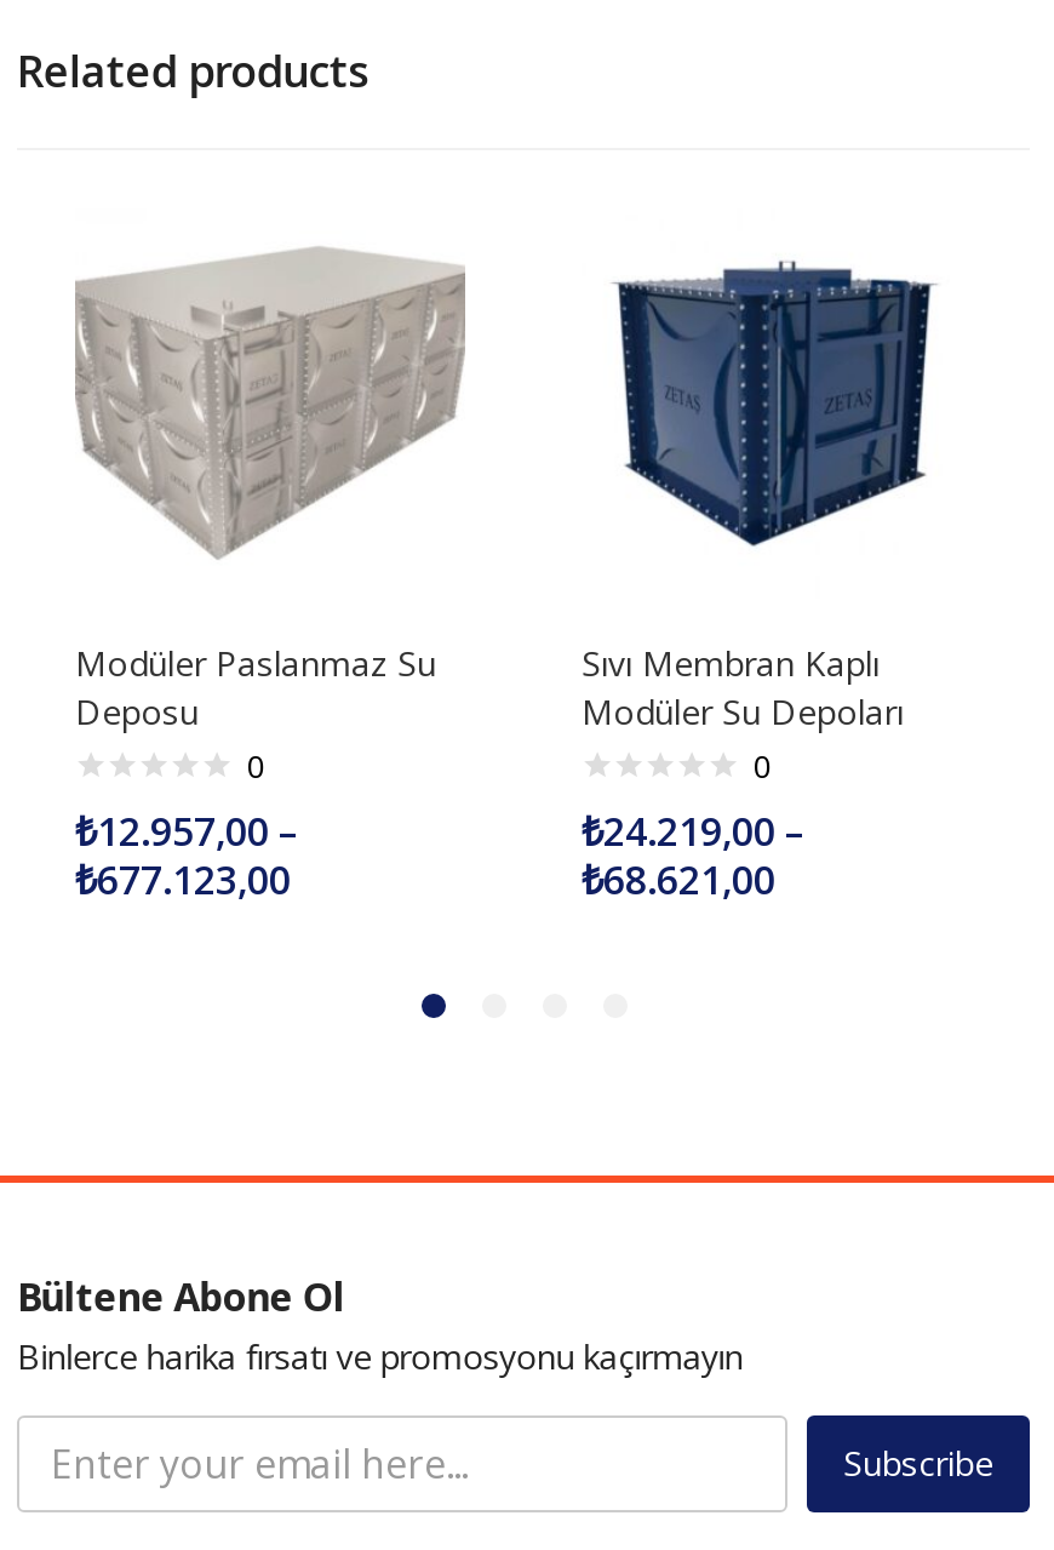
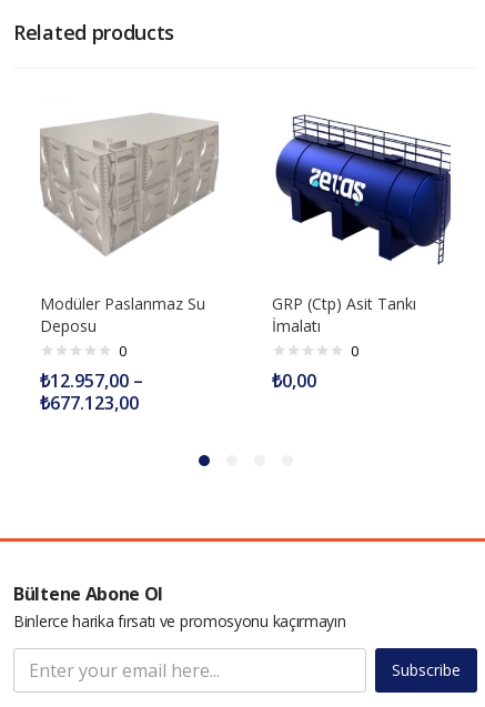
- [image]
- Sıvı Membran Kaplı
- Modüler Su Depoları
+ [image]
+ GRP (Ctp) Asit Tankı
+ İmalatı

- ₺24.219,00 –
- ₺68.621,00
+ ₺0,00
